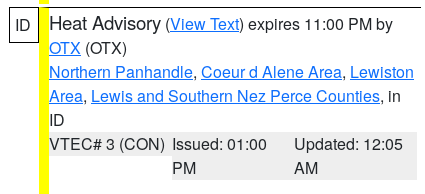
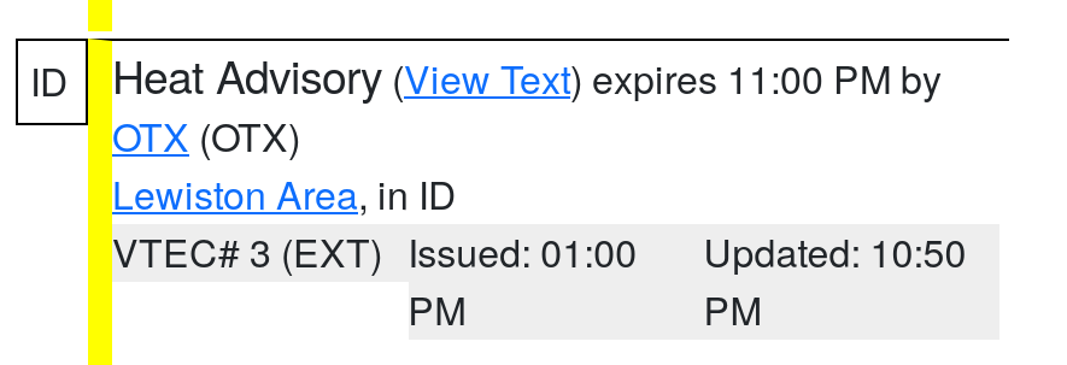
- Northern Panhandle, Coeur d Alene Area, Lewiston
- Area, Lewis and Southern Nez Perce Counties, in
- ID
- VTEC# 3 (CON) Issued: 01:00
+ Lewiston Area, in ID
+ VTEC# 3 (EXT) Issued: 01:00

- Updated: 12:05
- AM
+ Updated: 10:50
+ PM
